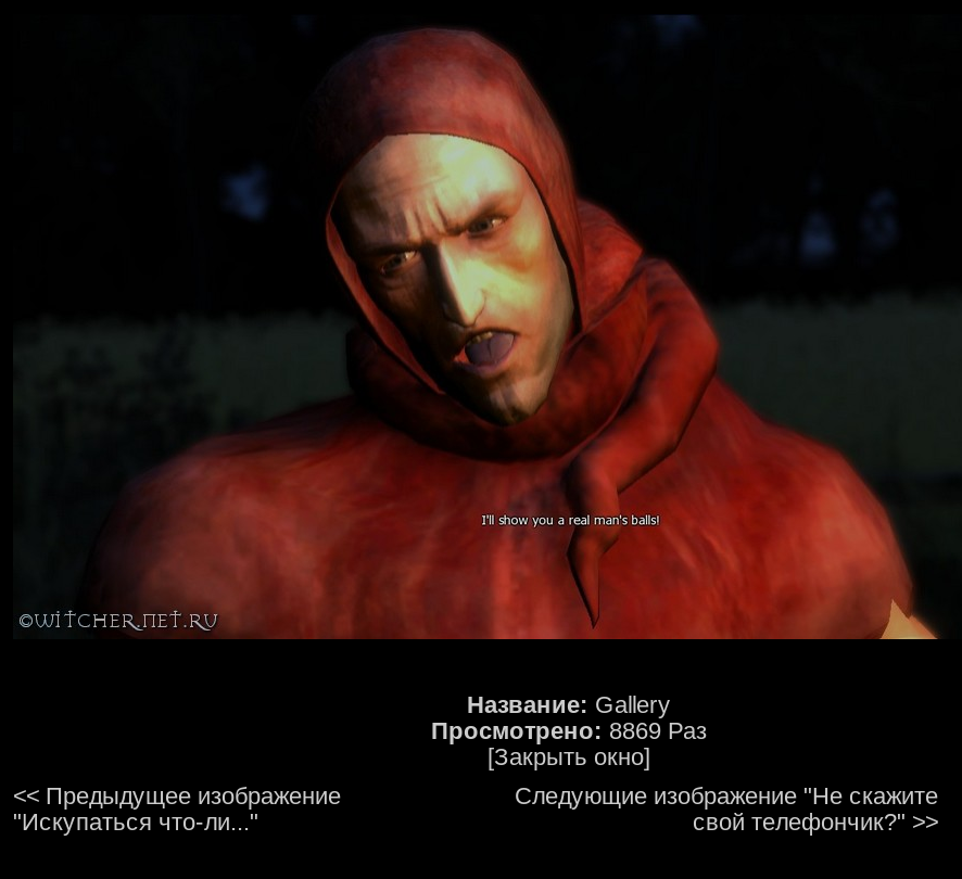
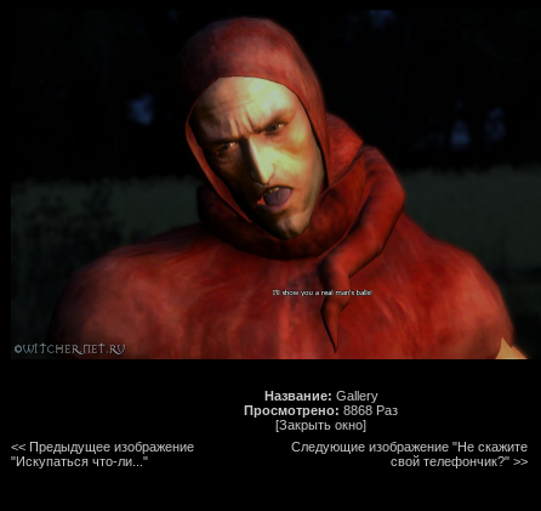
- Просмотрено: 8869 Раз
+ Просмотрено: 8868 Раз
